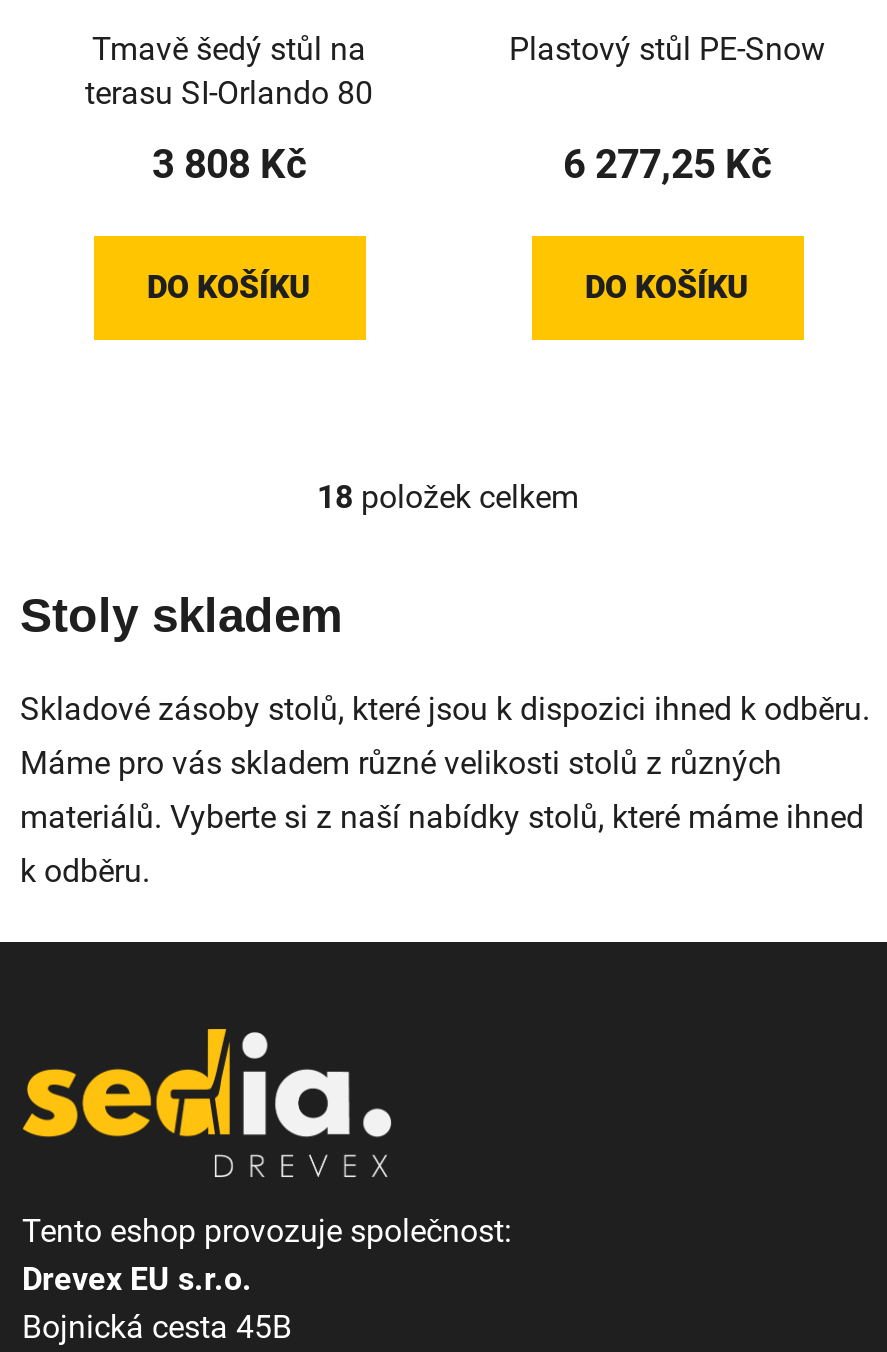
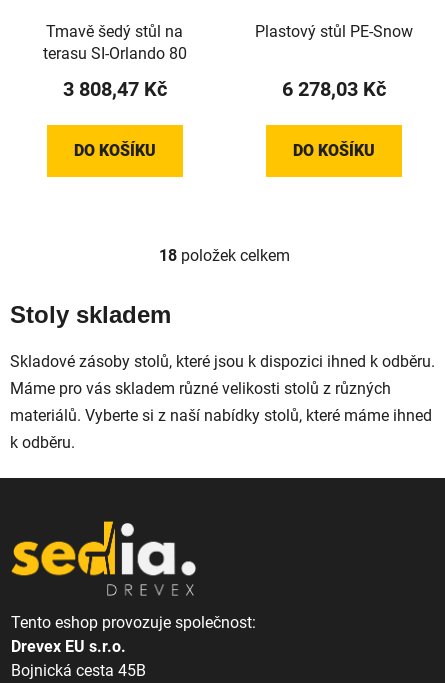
- 3 808 Kč
+ 3 808,47 Kč

- 6 277,25 Kč
+ 6 278,03 Kč
